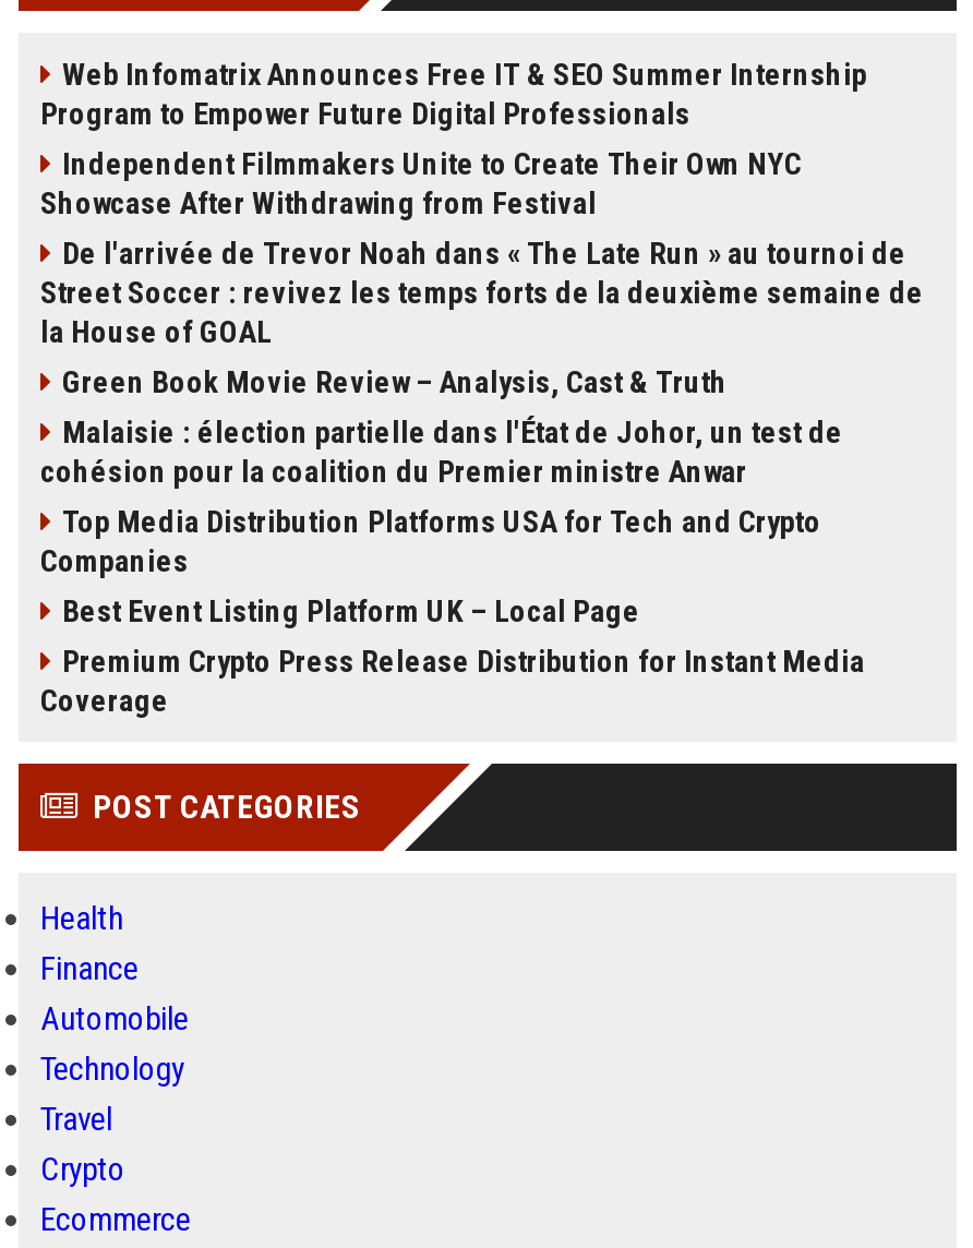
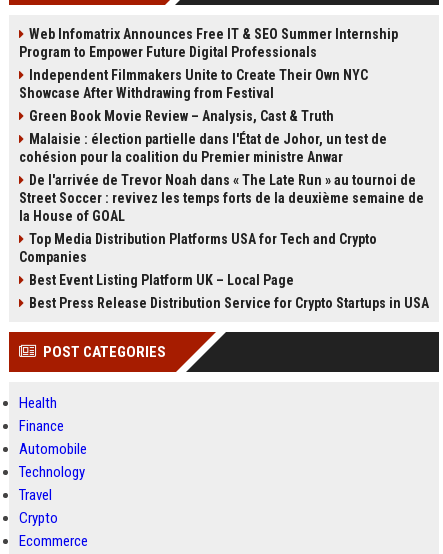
moved down: De l'arrivée de Trevor Noah dans « The Late Run » au tournoi de | Street Soccer : revivez les temps forts de la deuxième semaine de | la House of GOAL

moved up: Green Book Movie Review – Analysis, Cast & Truth | Malaisie : élection partielle dans l'État de Johor, un test de | cohésion pour la coalition du Premier ministre Anwar

- Premium Crypto Press Release Distribution for Instant Media
- Coverage
+ Best Press Release Distribution Service for Crypto Startups in USA
